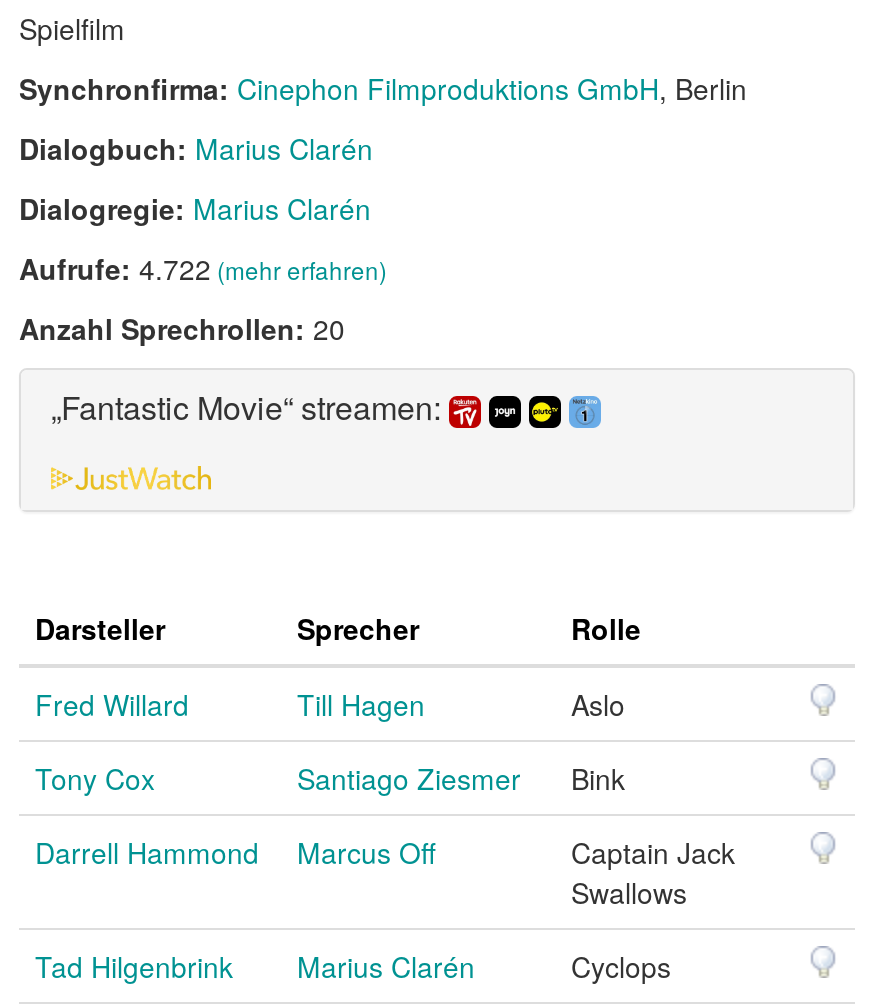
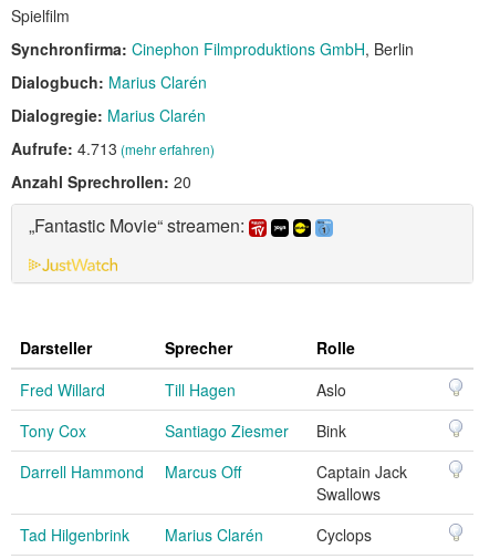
- Aufrufe: 4.722 (mehr erfahren)
+ Aufrufe: 4.713 (mehr erfahren)
